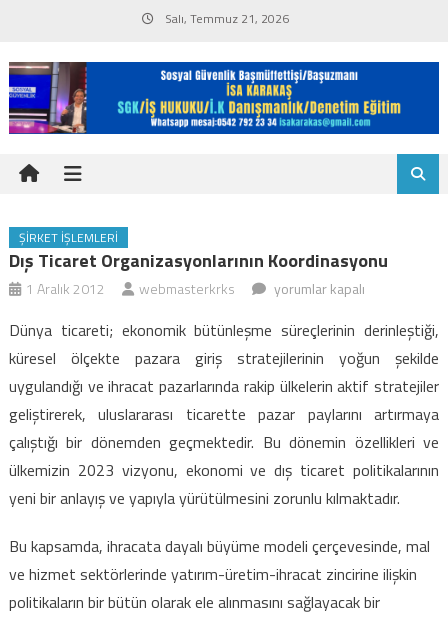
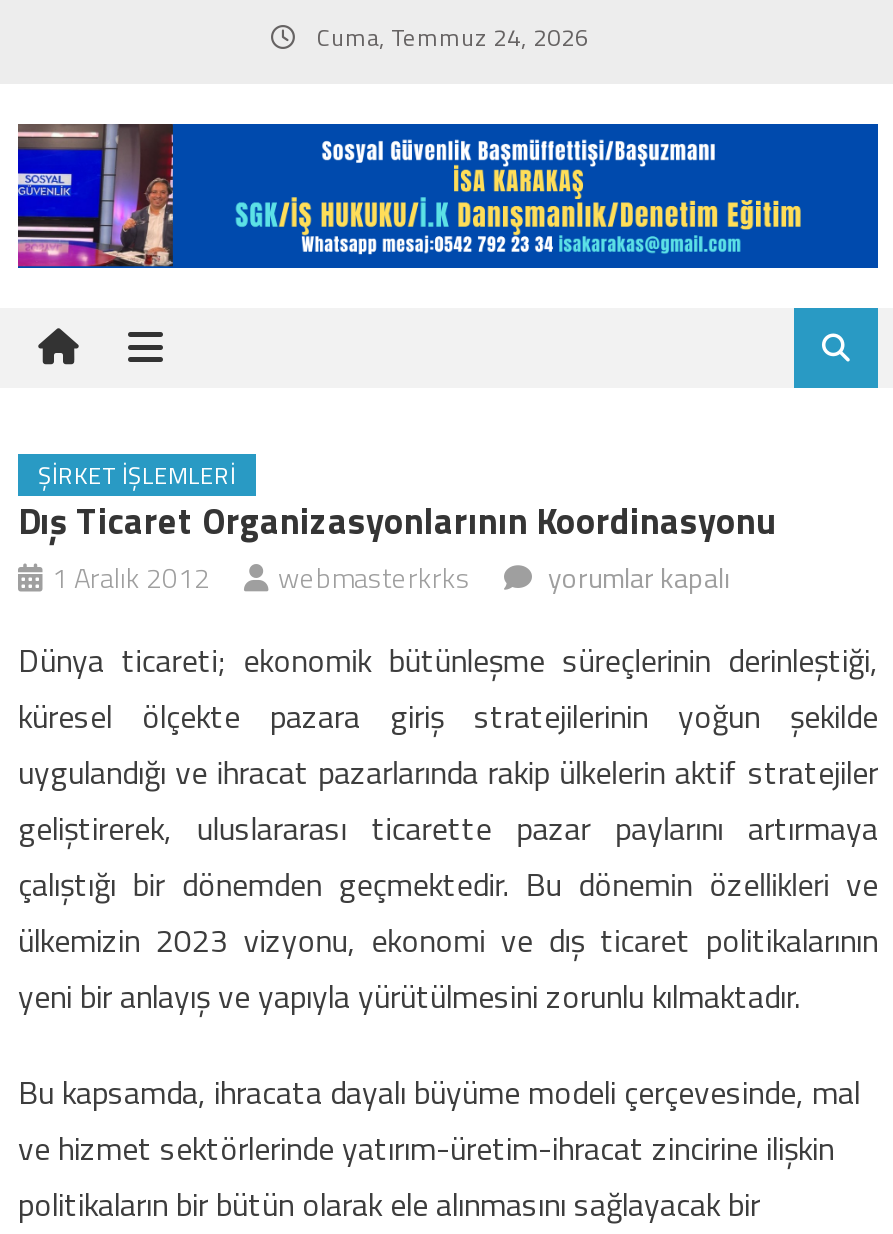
- Salı, Temmuz 21, 2026
+ Cuma, Temmuz 24, 2026
